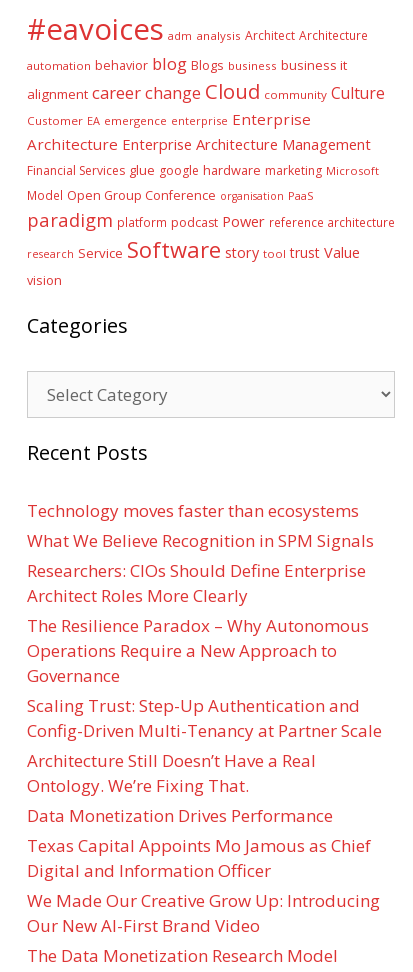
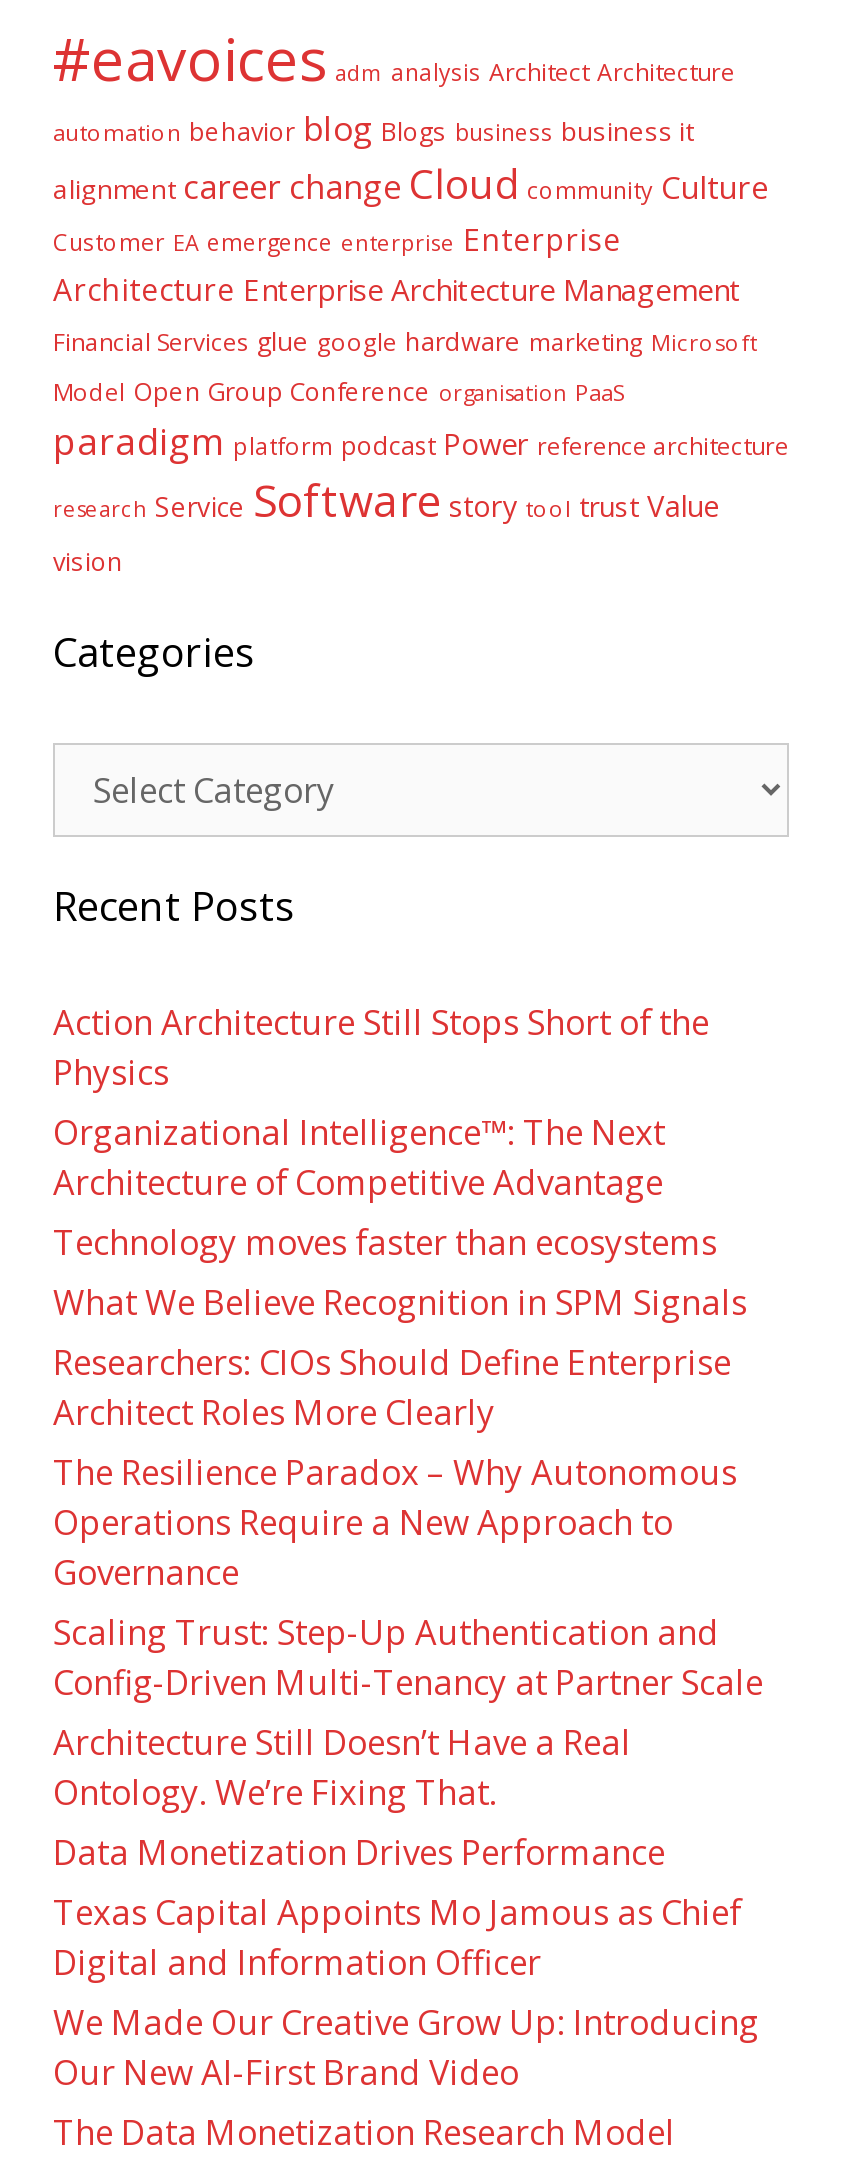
+ Action Architecture Still Stops Short of the
+ Physics
+ Organizational Intelligence™: The Next
+ Architecture of Competitive Advantage
